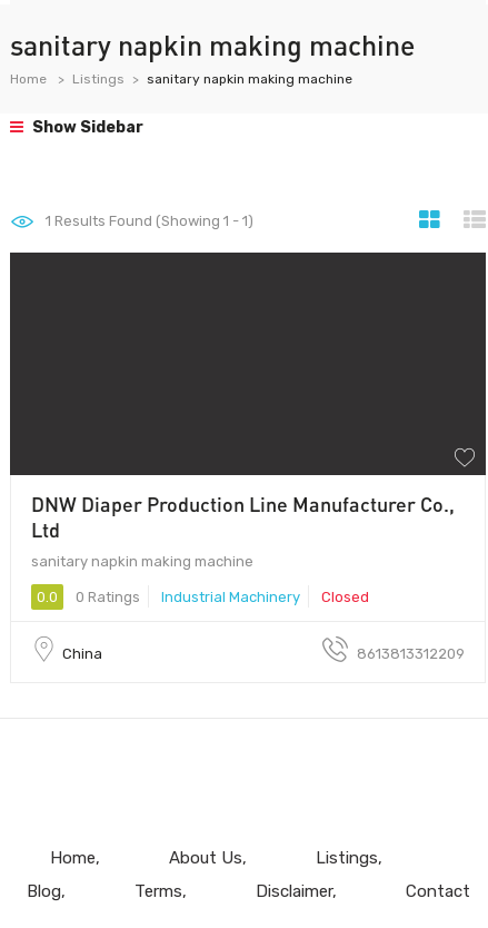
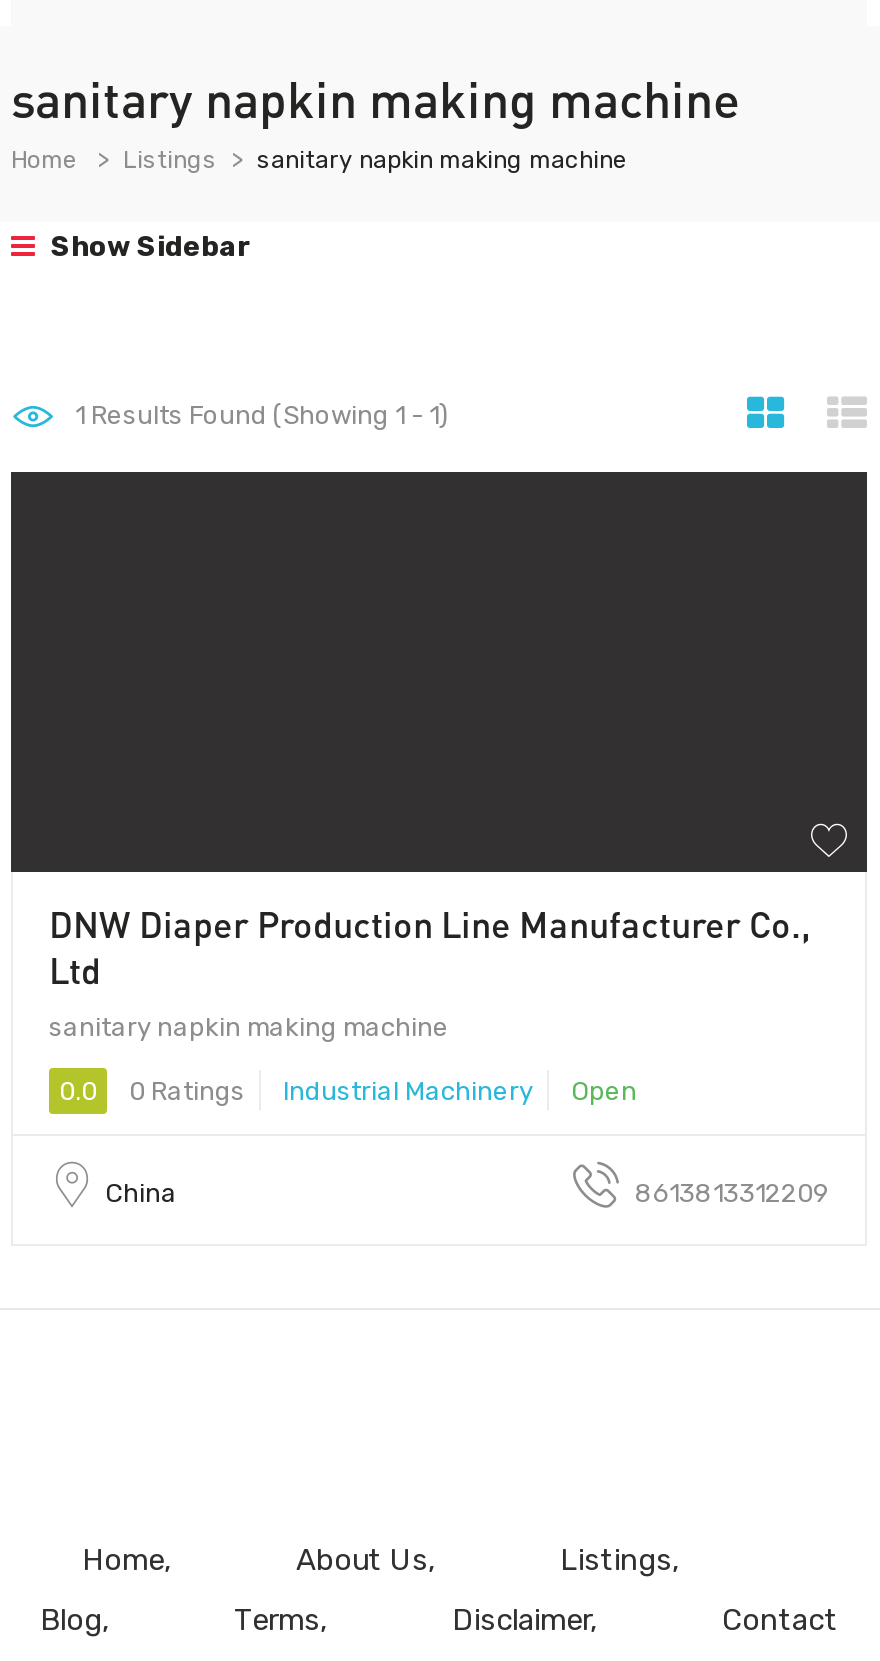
- Closed
+ Open
